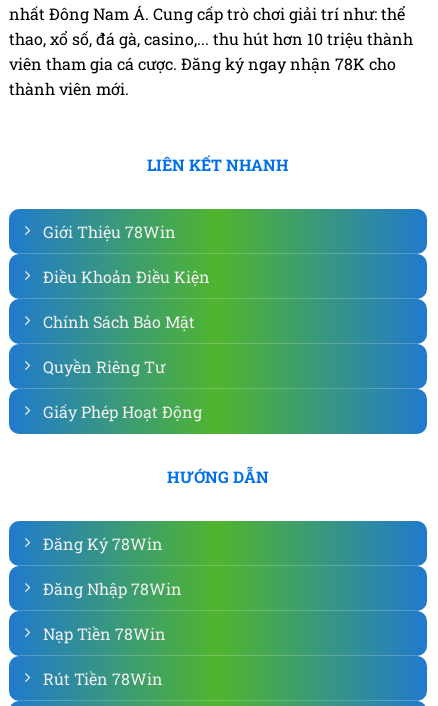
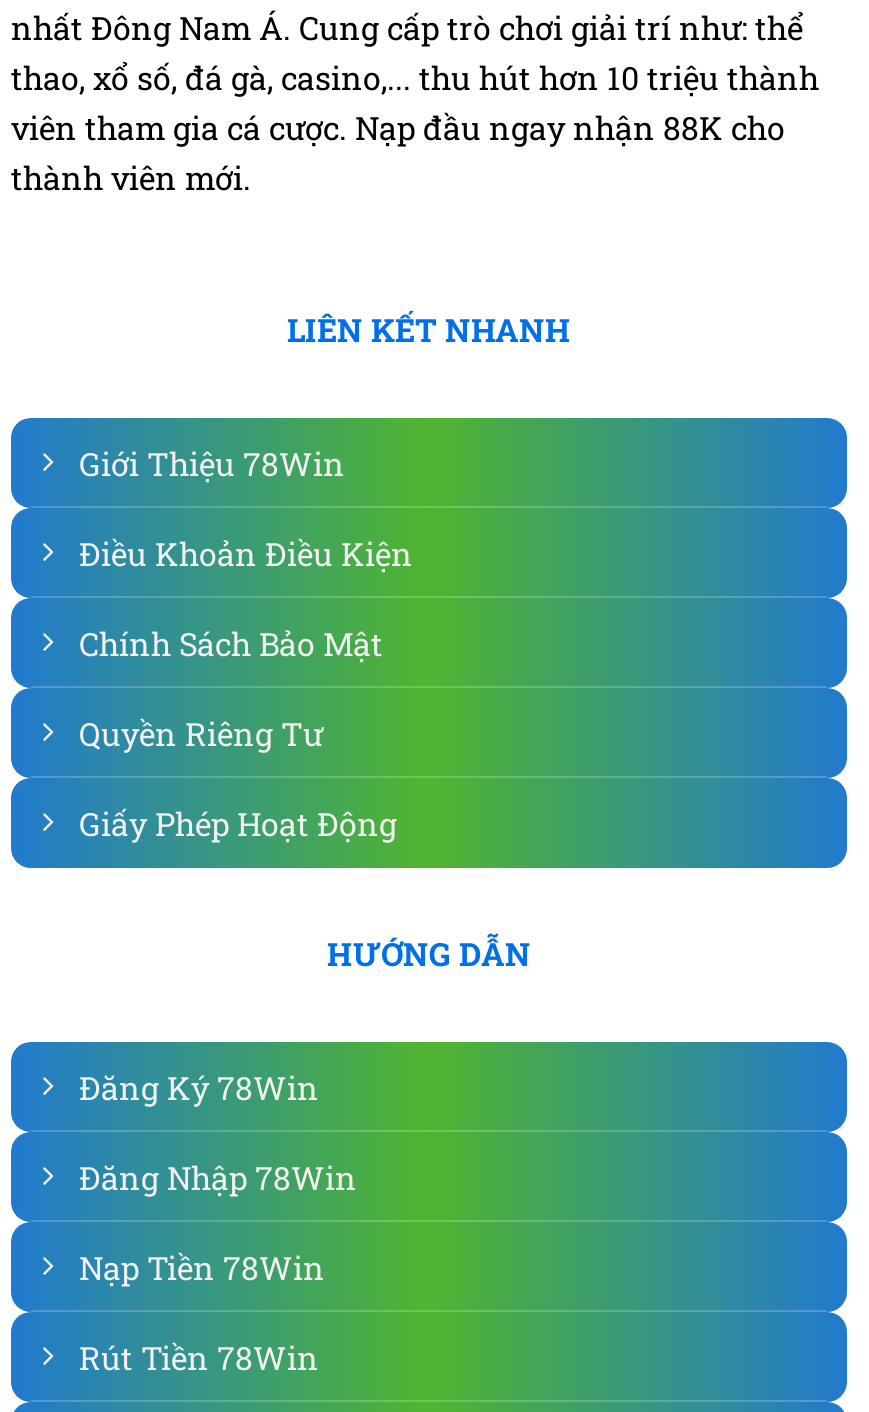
- viên tham gia cá cược. Đăng ký ngay nhận 78K cho
+ viên tham gia cá cược. Nạp đầu ngay nhận 88K cho
